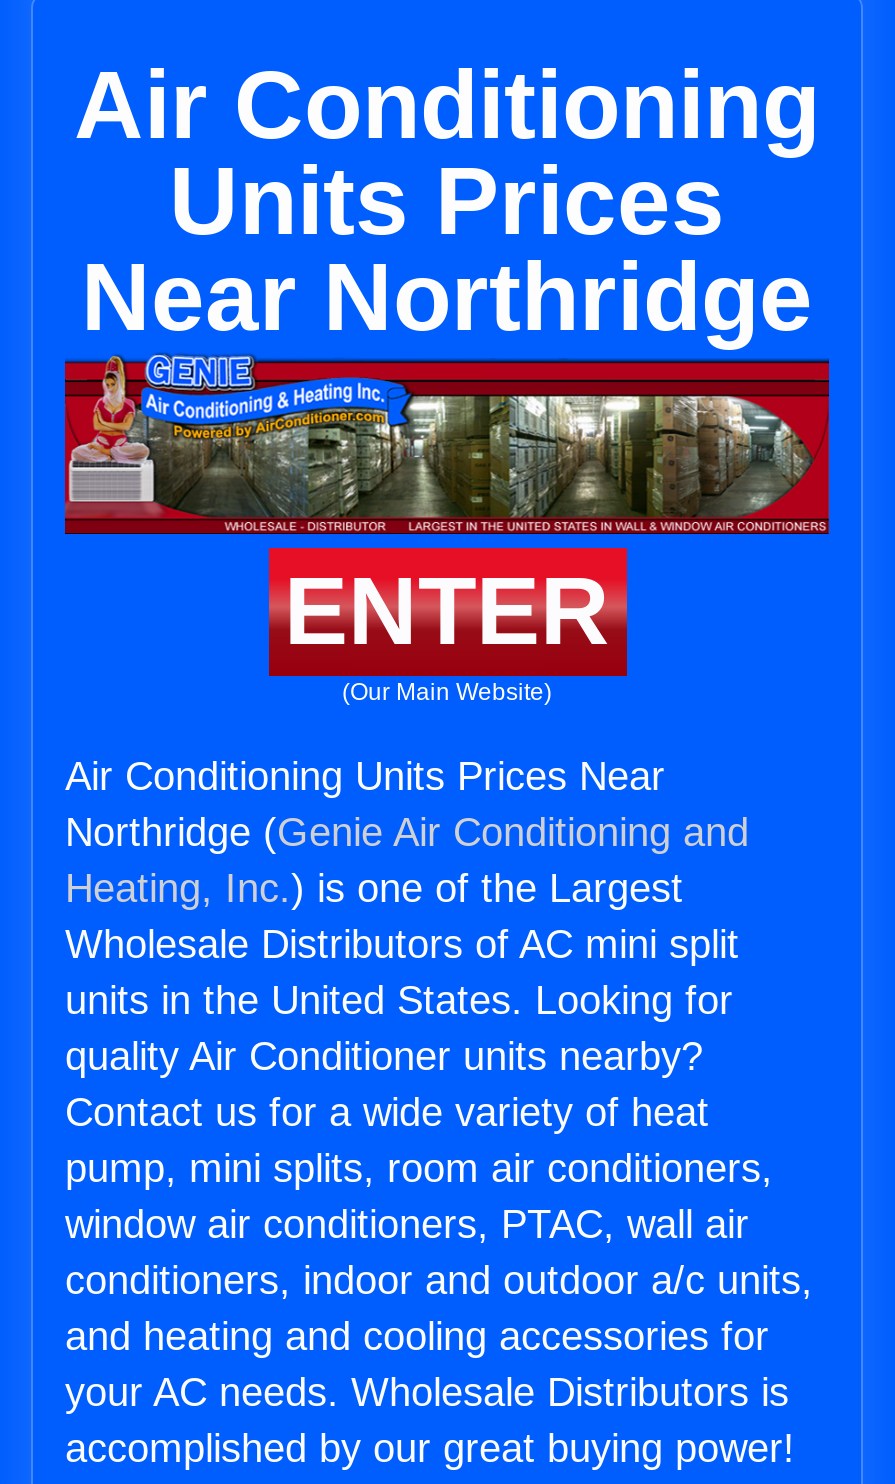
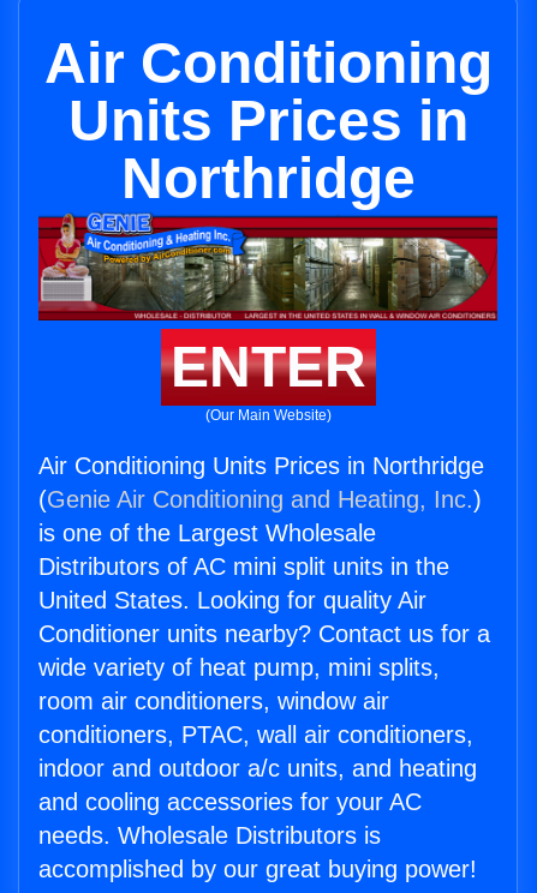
- Units Prices
- Near Northridge
+ Units Prices in
+ Northridge

- Air Conditioning Units Prices Near
- Northridge (Genie Air Conditioning and
- Heating, Inc.) is one of the Largest
- Wholesale Distributors of AC mini split
- units in the United States. Looking for
- quality Air Conditioner units nearby?
- Contact us for a wide variety of heat
- pump, mini splits, room air conditioners,
- window air conditioners, PTAC, wall air
- conditioners, indoor and outdoor a/c units,
- and heating and cooling accessories for
- your AC needs. Wholesale Distributors is
+ Air Conditioning Units Prices in Northridge
+ (Genie Air Conditioning and Heating, Inc.)
+ is one of the Largest Wholesale
+ Distributors of AC mini split units in the
+ United States. Looking for quality Air
+ Conditioner units nearby? Contact us for a
+ wide variety of heat pump, mini splits,
+ room air conditioners, window air
+ conditioners, PTAC, wall air conditioners,
+ indoor and outdoor a/c units, and heating
+ and cooling accessories for your AC
+ needs. Wholesale Distributors is
